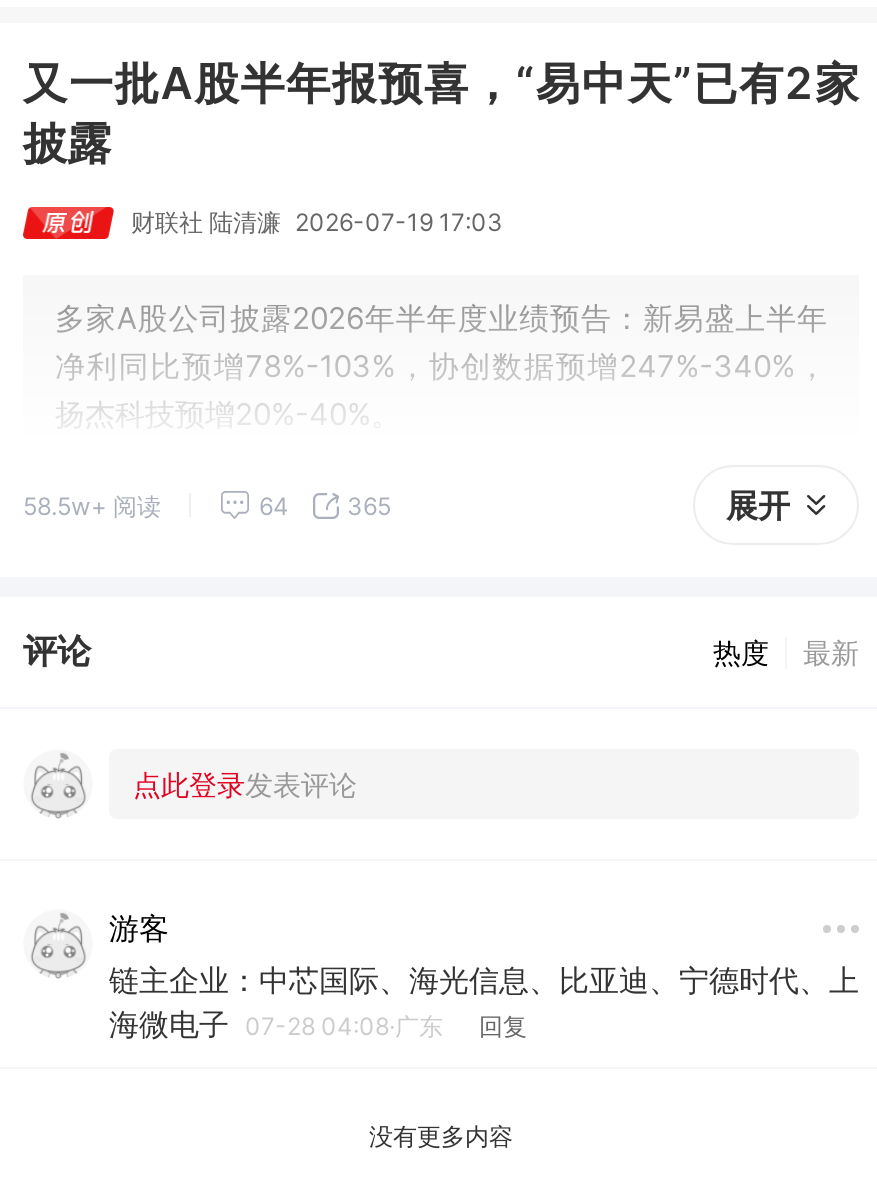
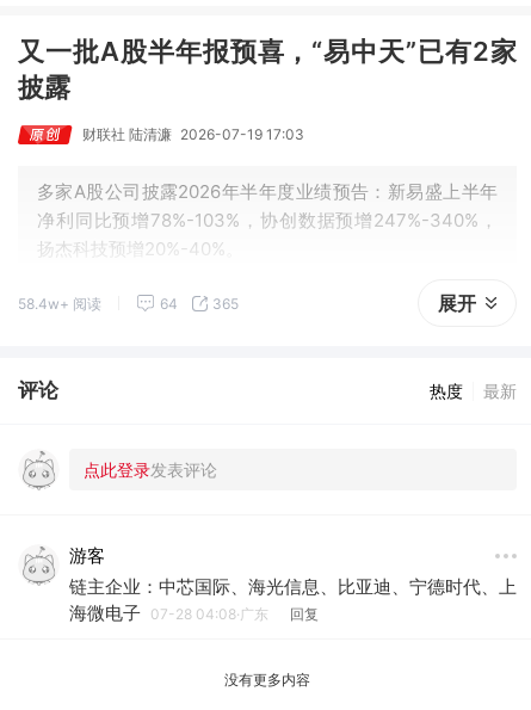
- 58.5w+ 阅读
+ 58.4w+ 阅读
